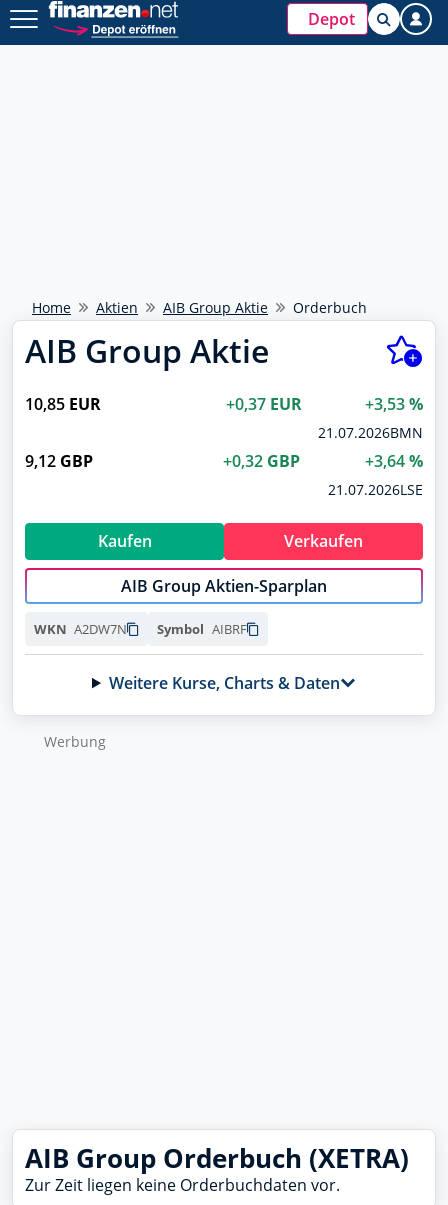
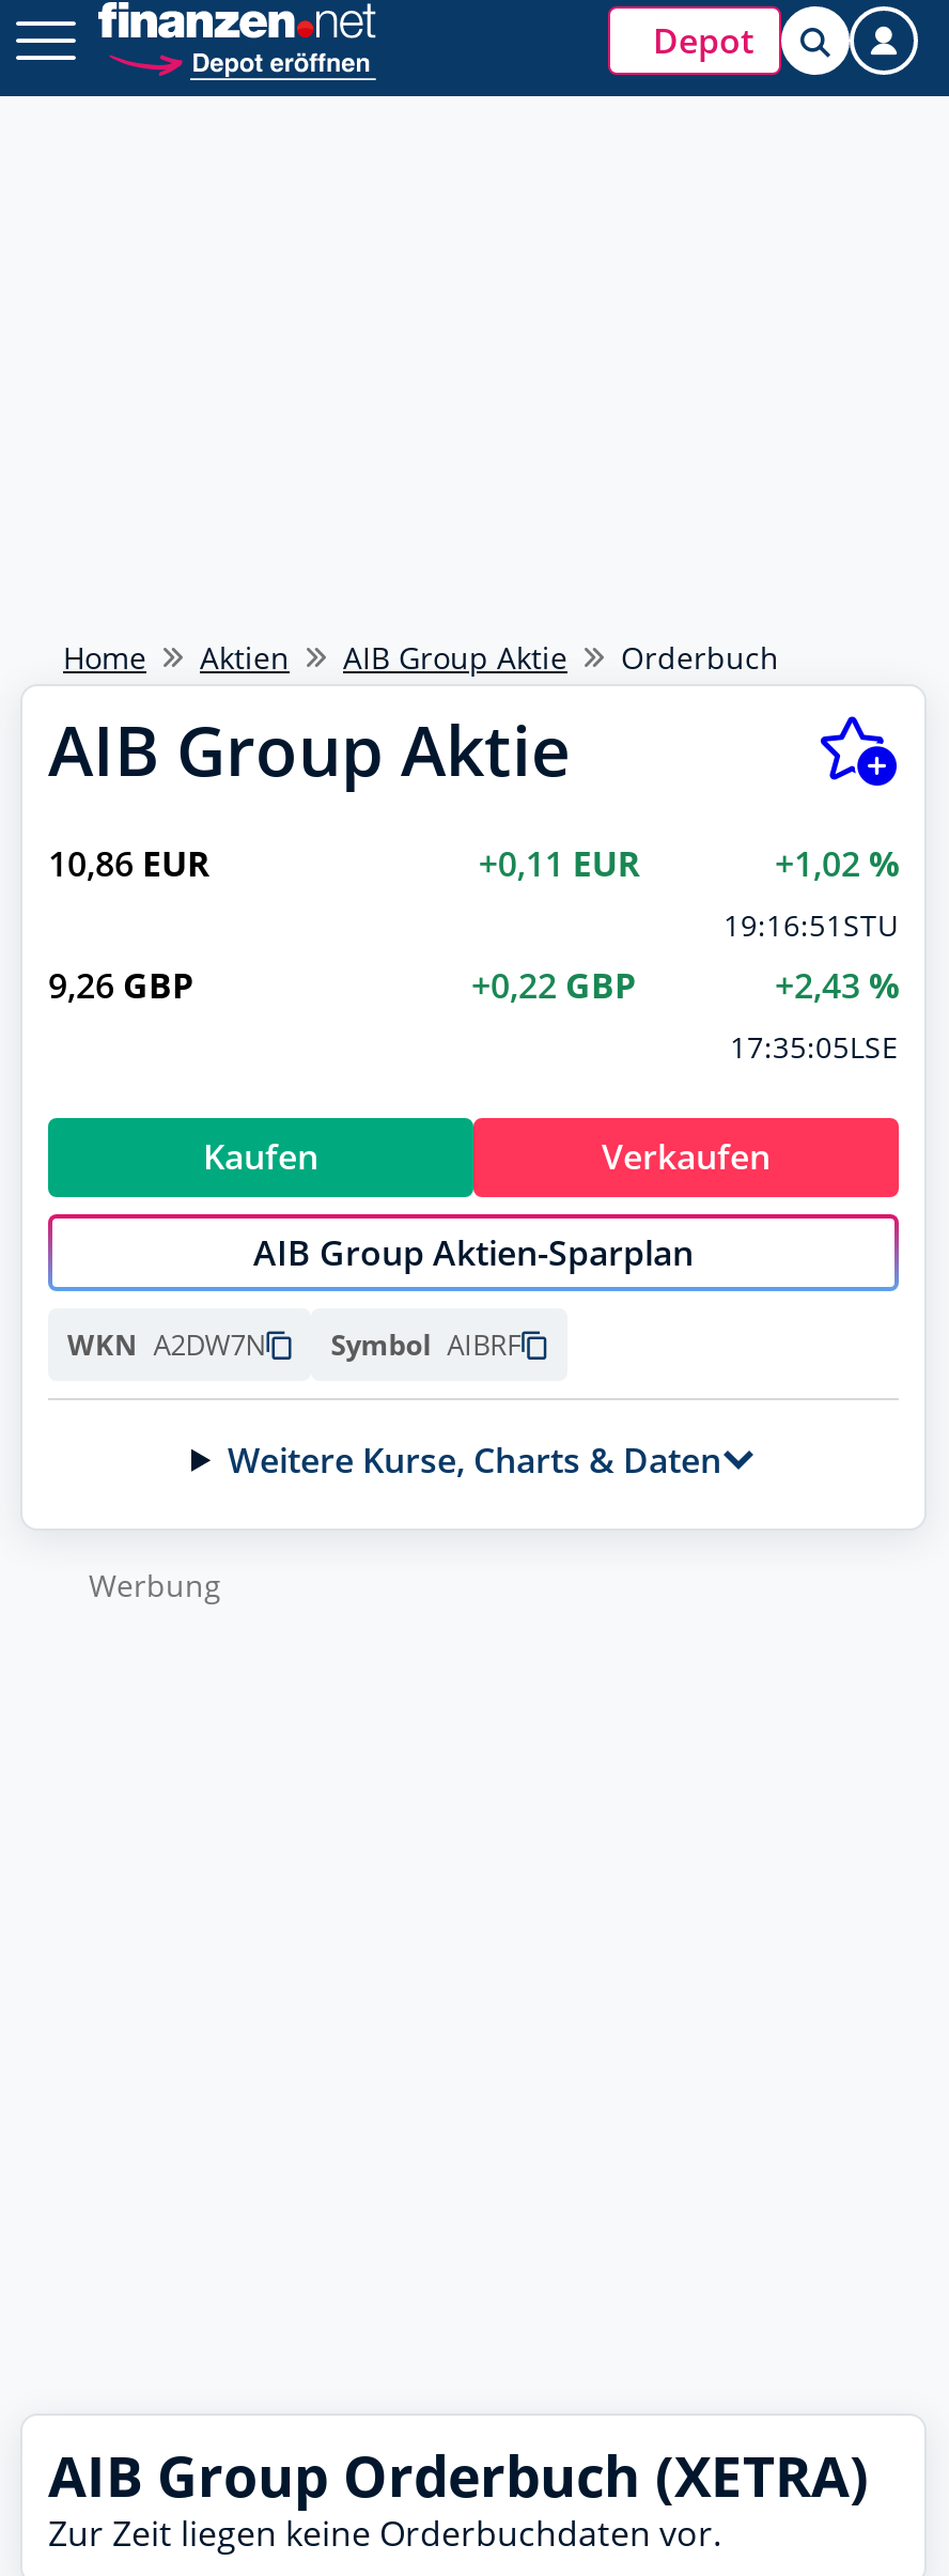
- 10,85 EUR
- +0,37 EUR
- +3,53 %
- 21.07.2026 BMN
- 9,12 GBP
- +0,32 GBP
- +3,64 %
- 21.07.2026LSE
+ 10,86 EUR
+ +0,11 EUR
+ +1,02 %
+ 19:16:51 STU
+ 9,26 GBP
+ +0,22 GBP
+ +2,43 %
+ 17:35:05LSE
